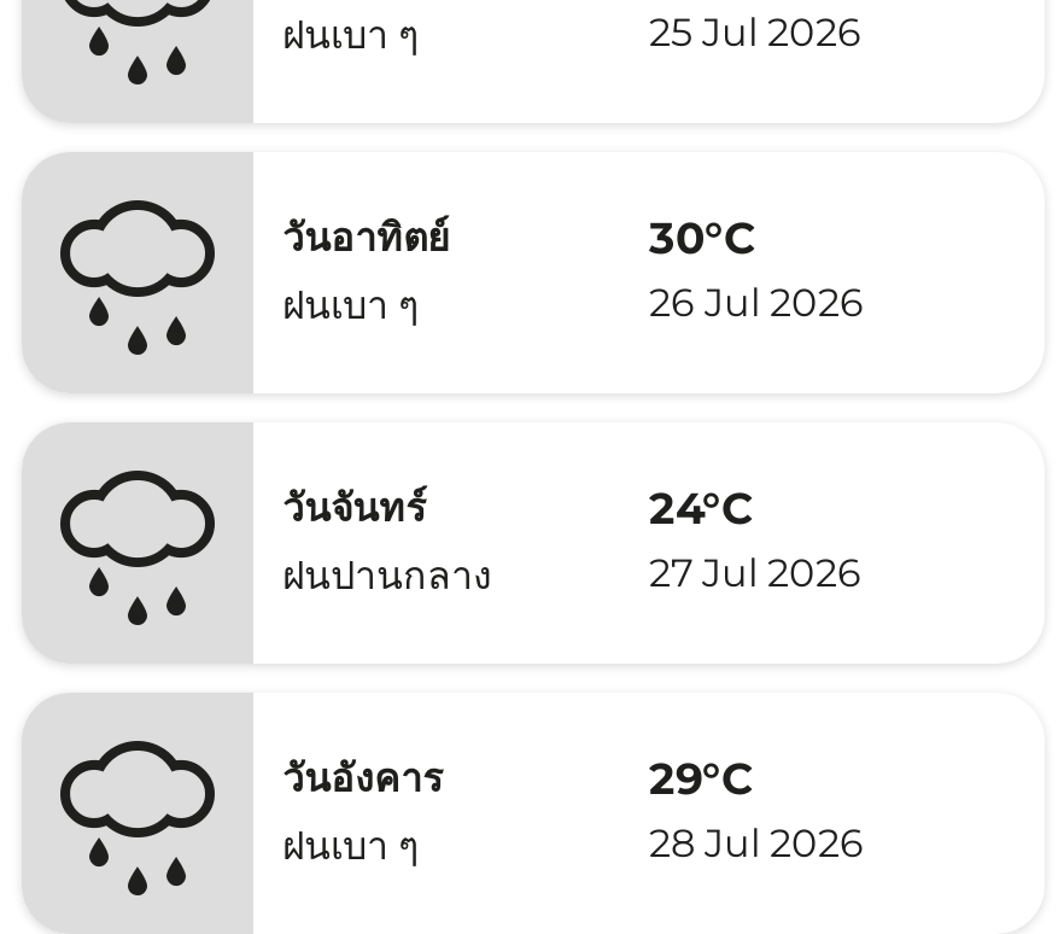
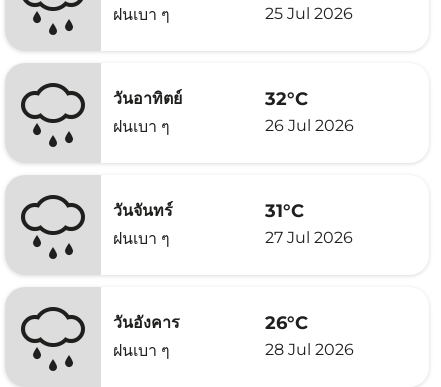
- 30°C
+ 32°C

- 24°C
+ 31°C

- ฝนปานกลาง
+ ฝนเบา ๆ

- 29°C
+ 26°C
